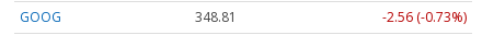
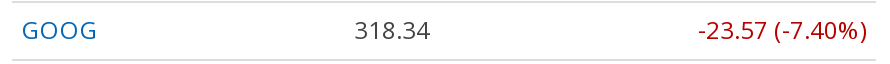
- 348.81
+ 318.34

- -2.56 (-0.73%)
+ -23.57 (-7.40%)
